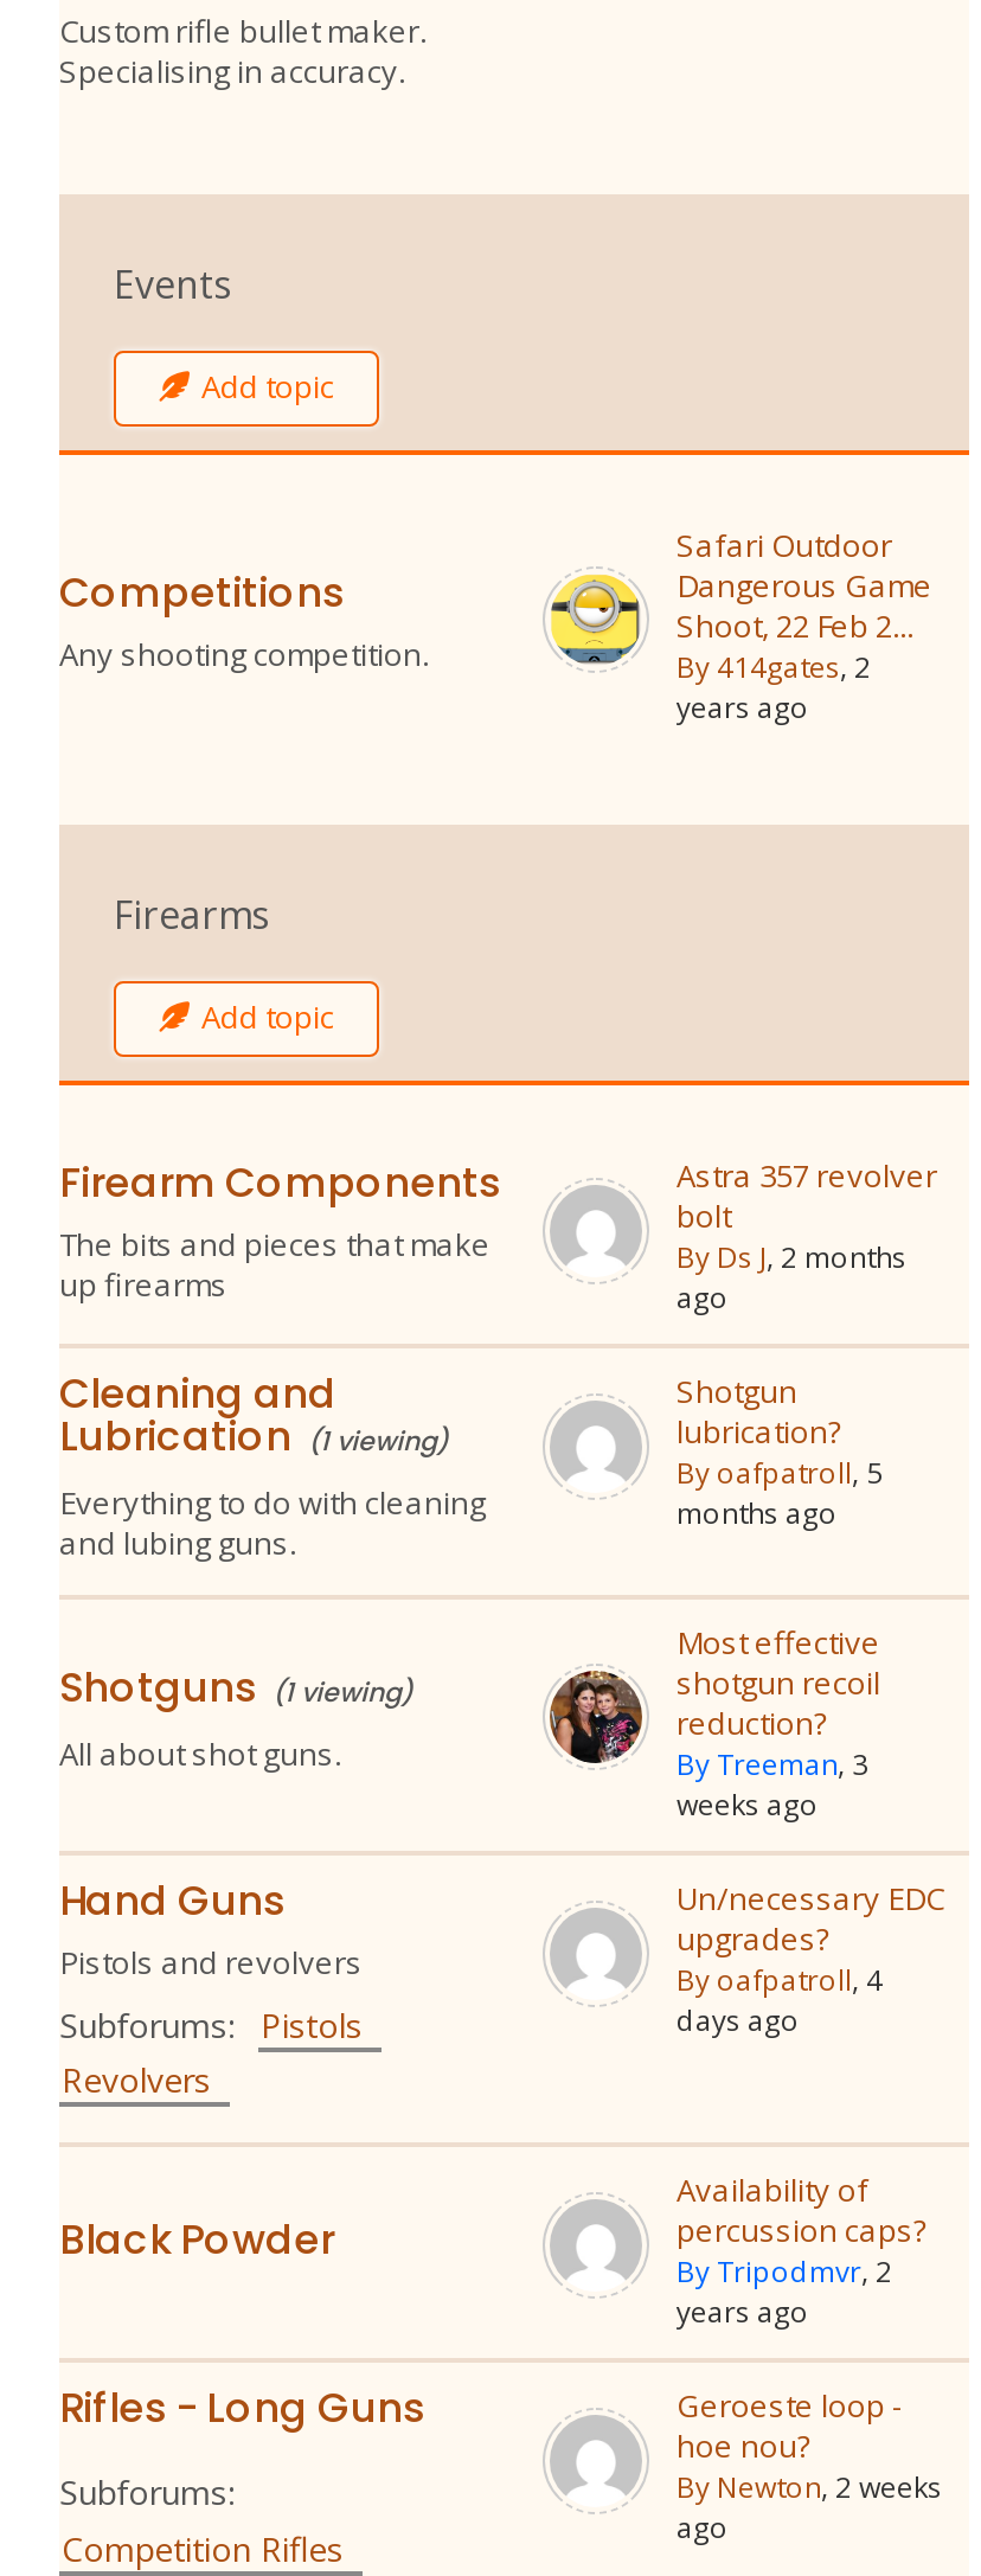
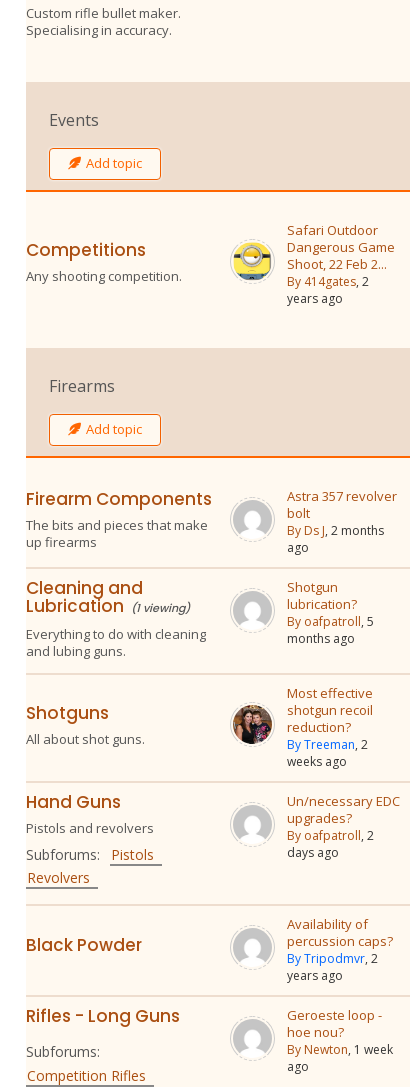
- Shotguns (1 viewing)
+ Shotguns

- By Treeman, 3
+ By Treeman, 2

- By oafpatroll, 4
+ By oafpatroll, 2

- By Newton, 2 weeks
+ By Newton, 1 week
